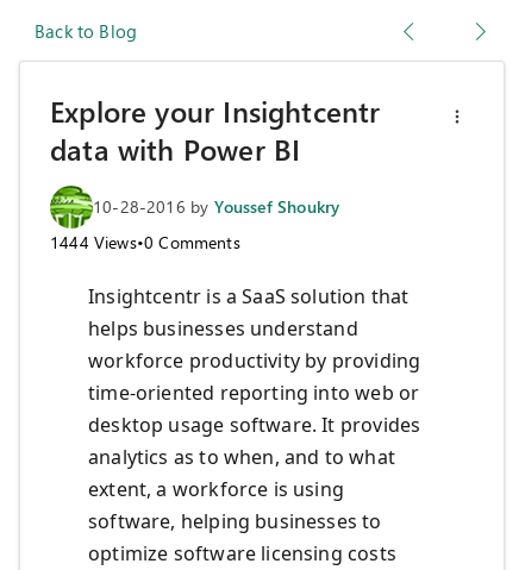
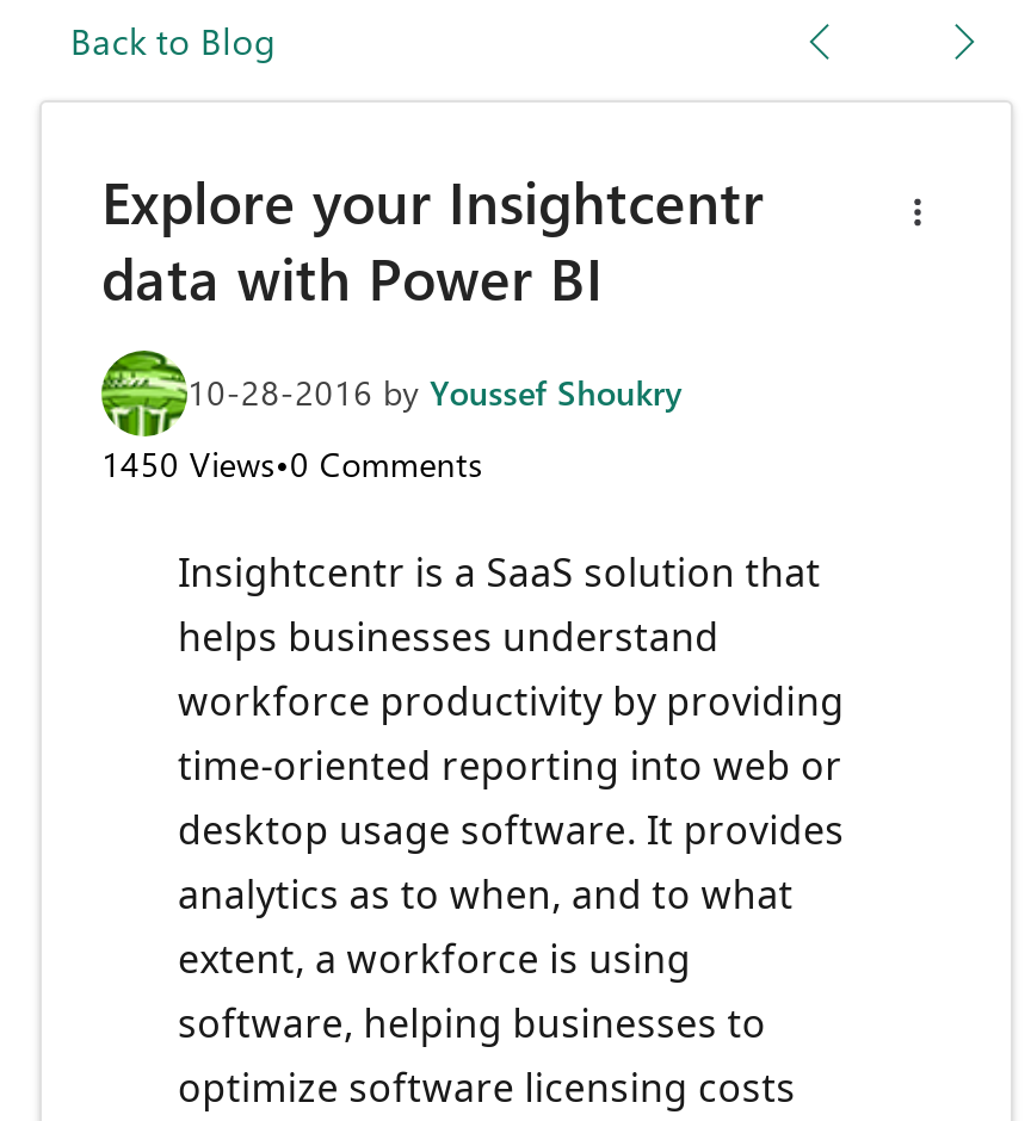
- 1444 Views•0 Comments
+ 1450 Views•0 Comments
